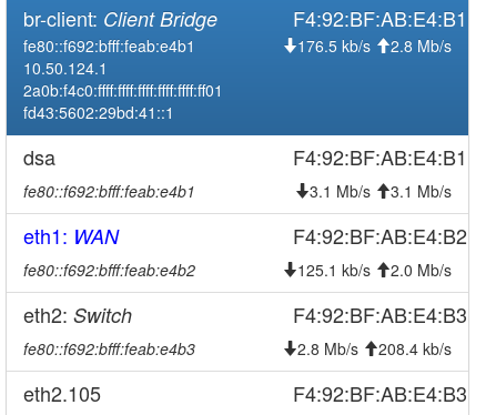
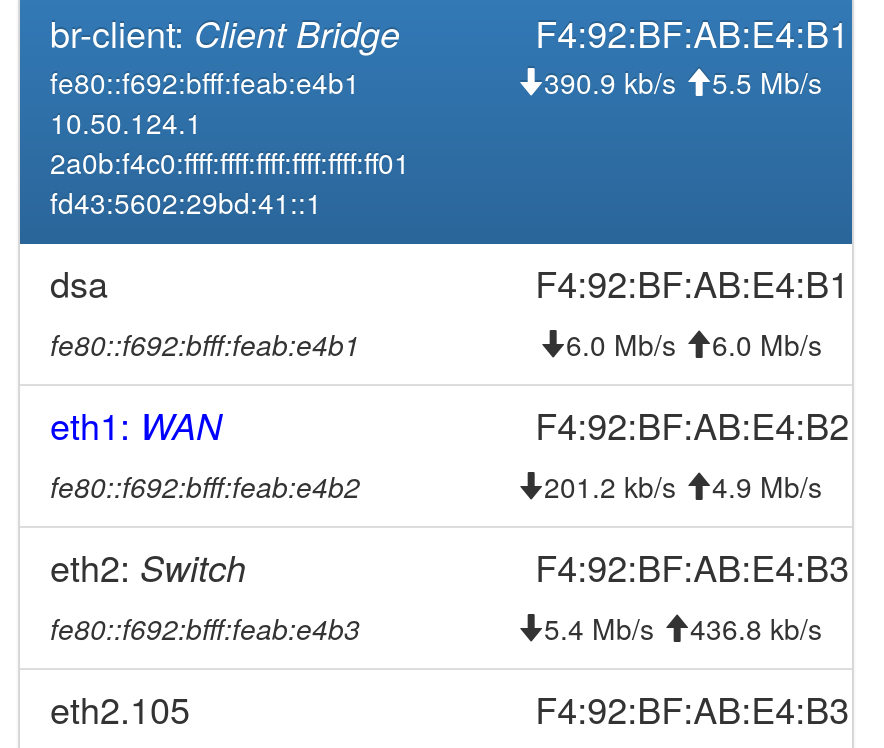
- 176.5 kb/s
+ 390.9 kb/s

- 2.8 Mb/s
+ 5.5 Mb/s

- 3.1 Mb/s
+ 6.0 Mb/s

- 3.1 Mb/s
+ 6.0 Mb/s

- 125.1 kb/s
+ 201.2 kb/s

- 2.0 Mb/s
+ 4.9 Mb/s

- 2.8 Mb/s
+ 5.4 Mb/s

- 208.4 kb/s
+ 436.8 kb/s
